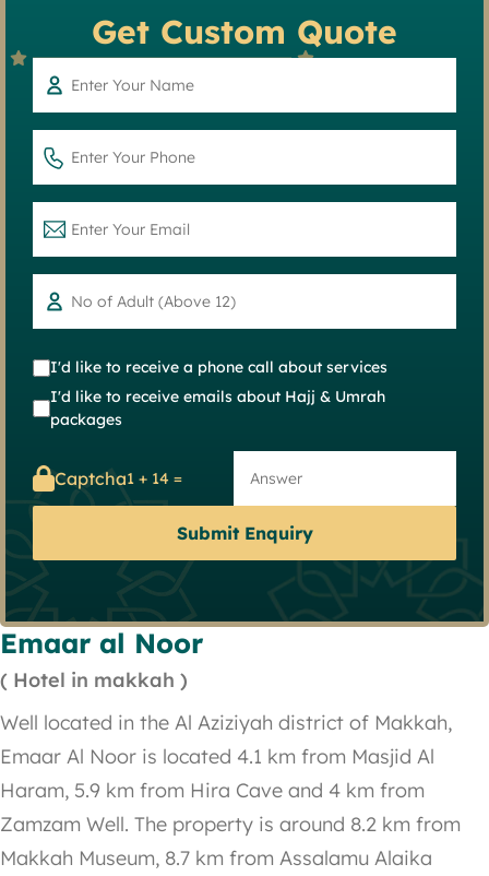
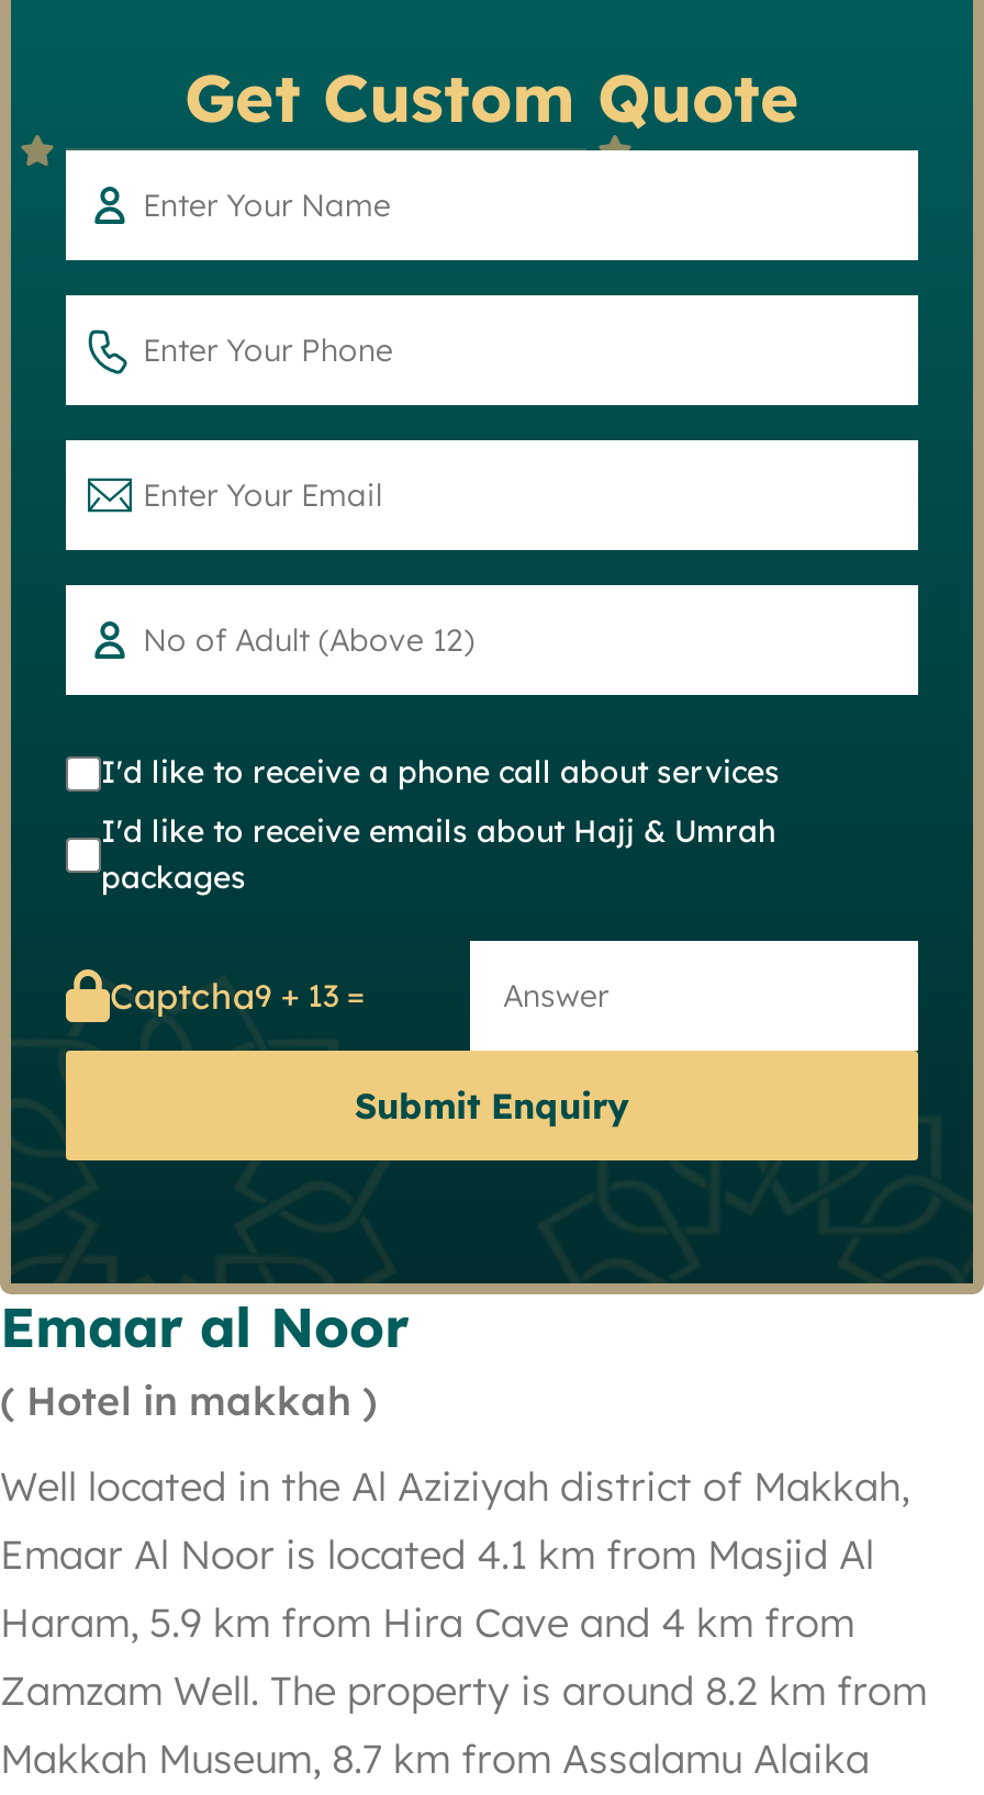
- Captcha1 + 14 =
+ Captcha9 + 13 =
